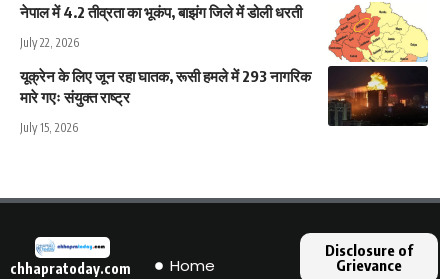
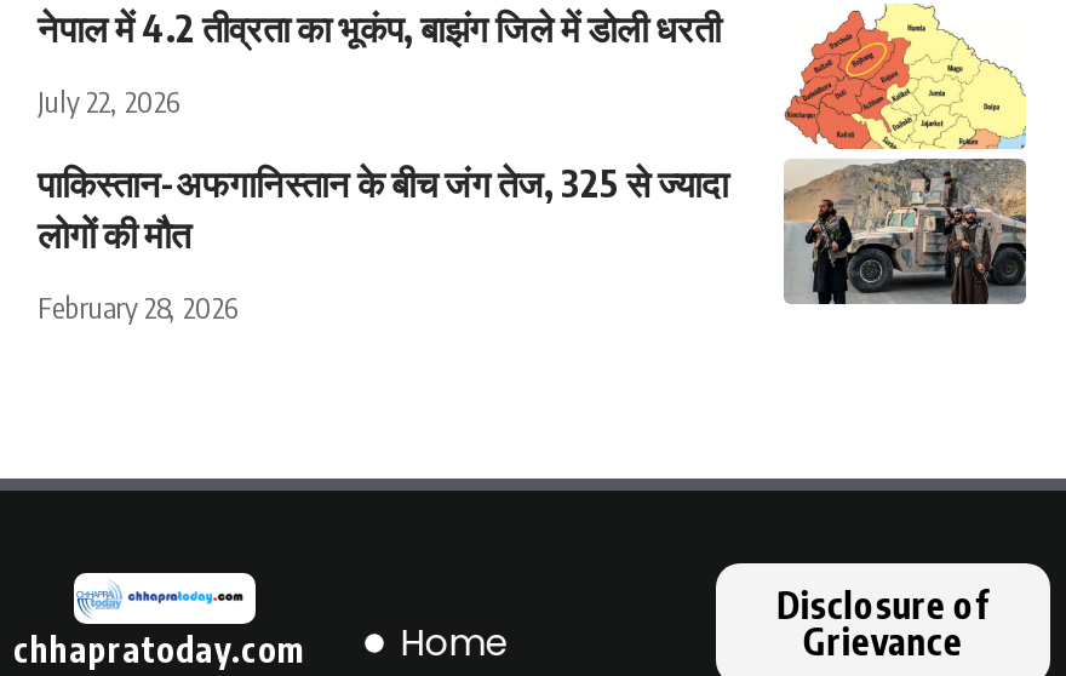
- [image]
- यूक्रेन के लिए जून रहा घातक, रूसी हमले में 293 नागरिक
- मारे गएः संयुक्त राष्ट्र
+ [image]
+ पाकिस्तान-अफगानिस्तान के बीच जंग तेज, 325 से ज्यादा
+ लोगों की मौत

- July 15, 2026
+ February 28, 2026
